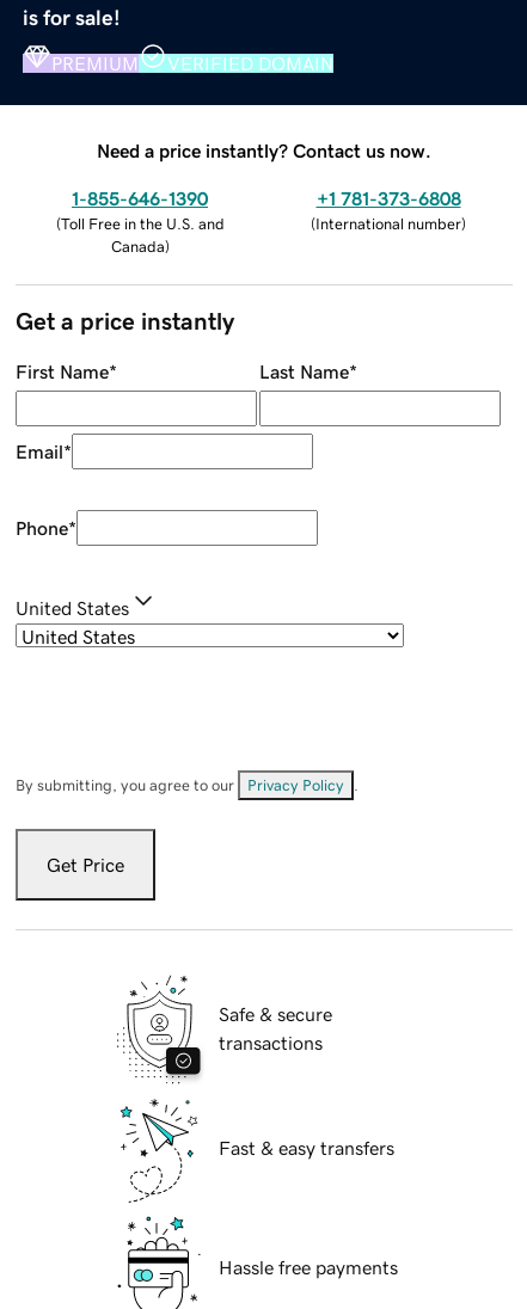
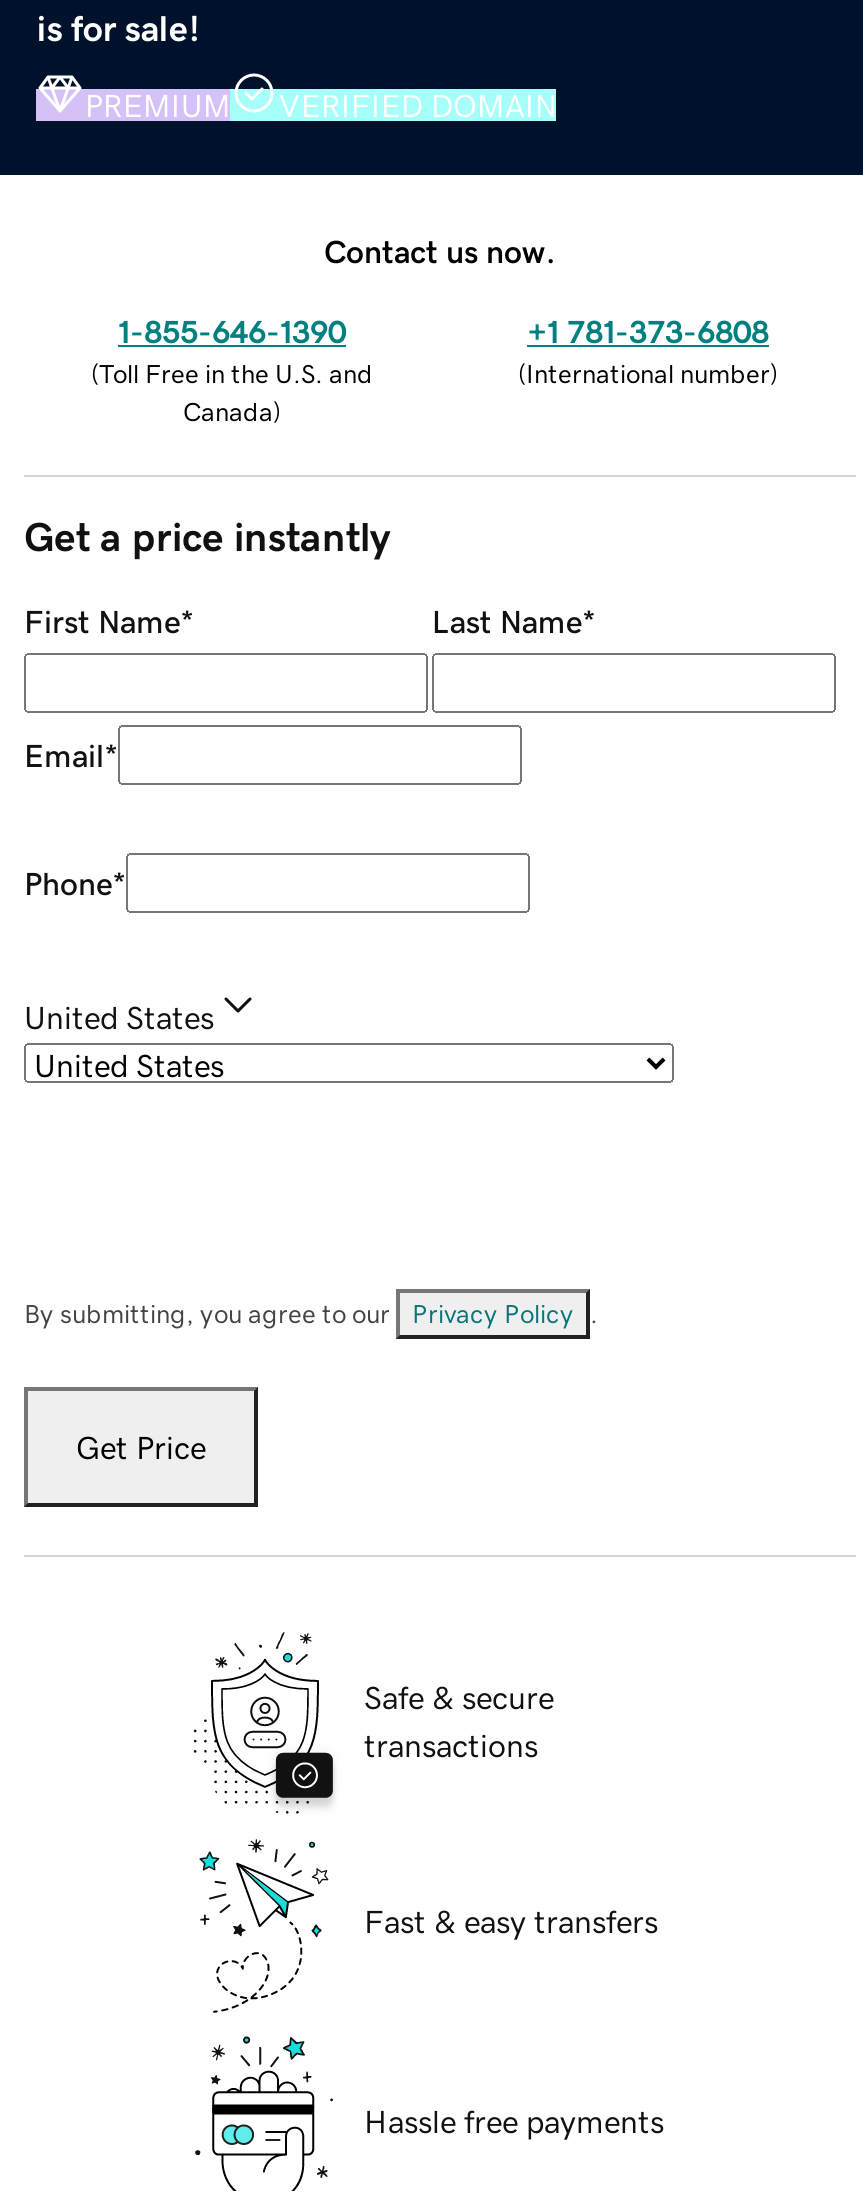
- Need a price instantly? Contact us now.
+ Contact us now.
